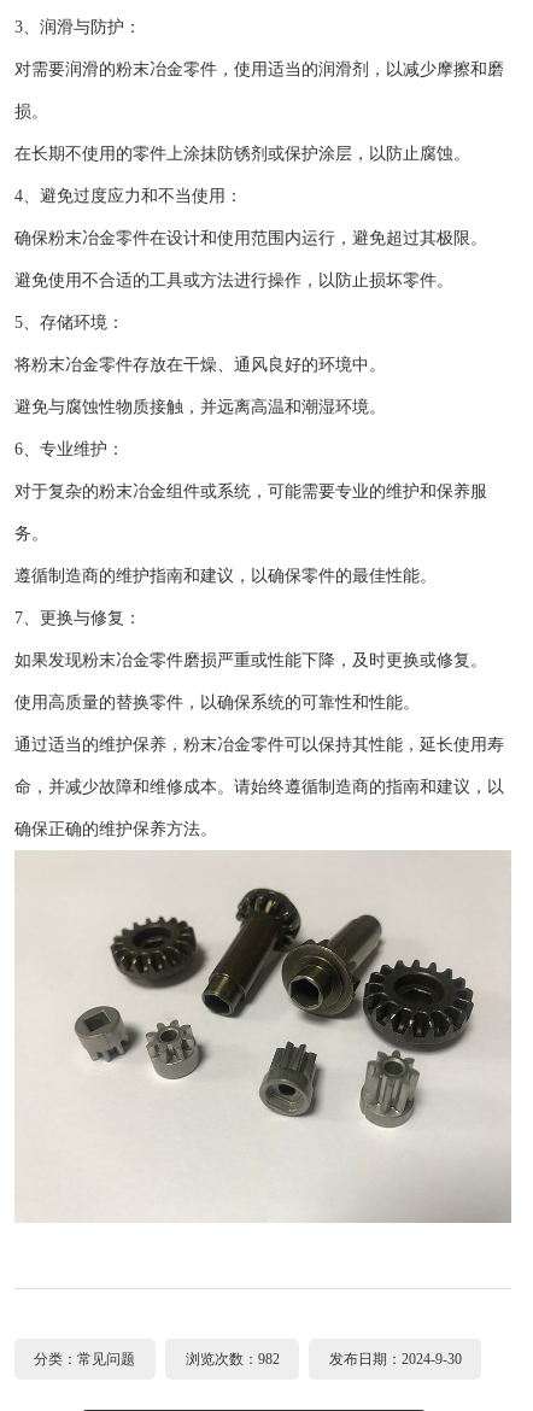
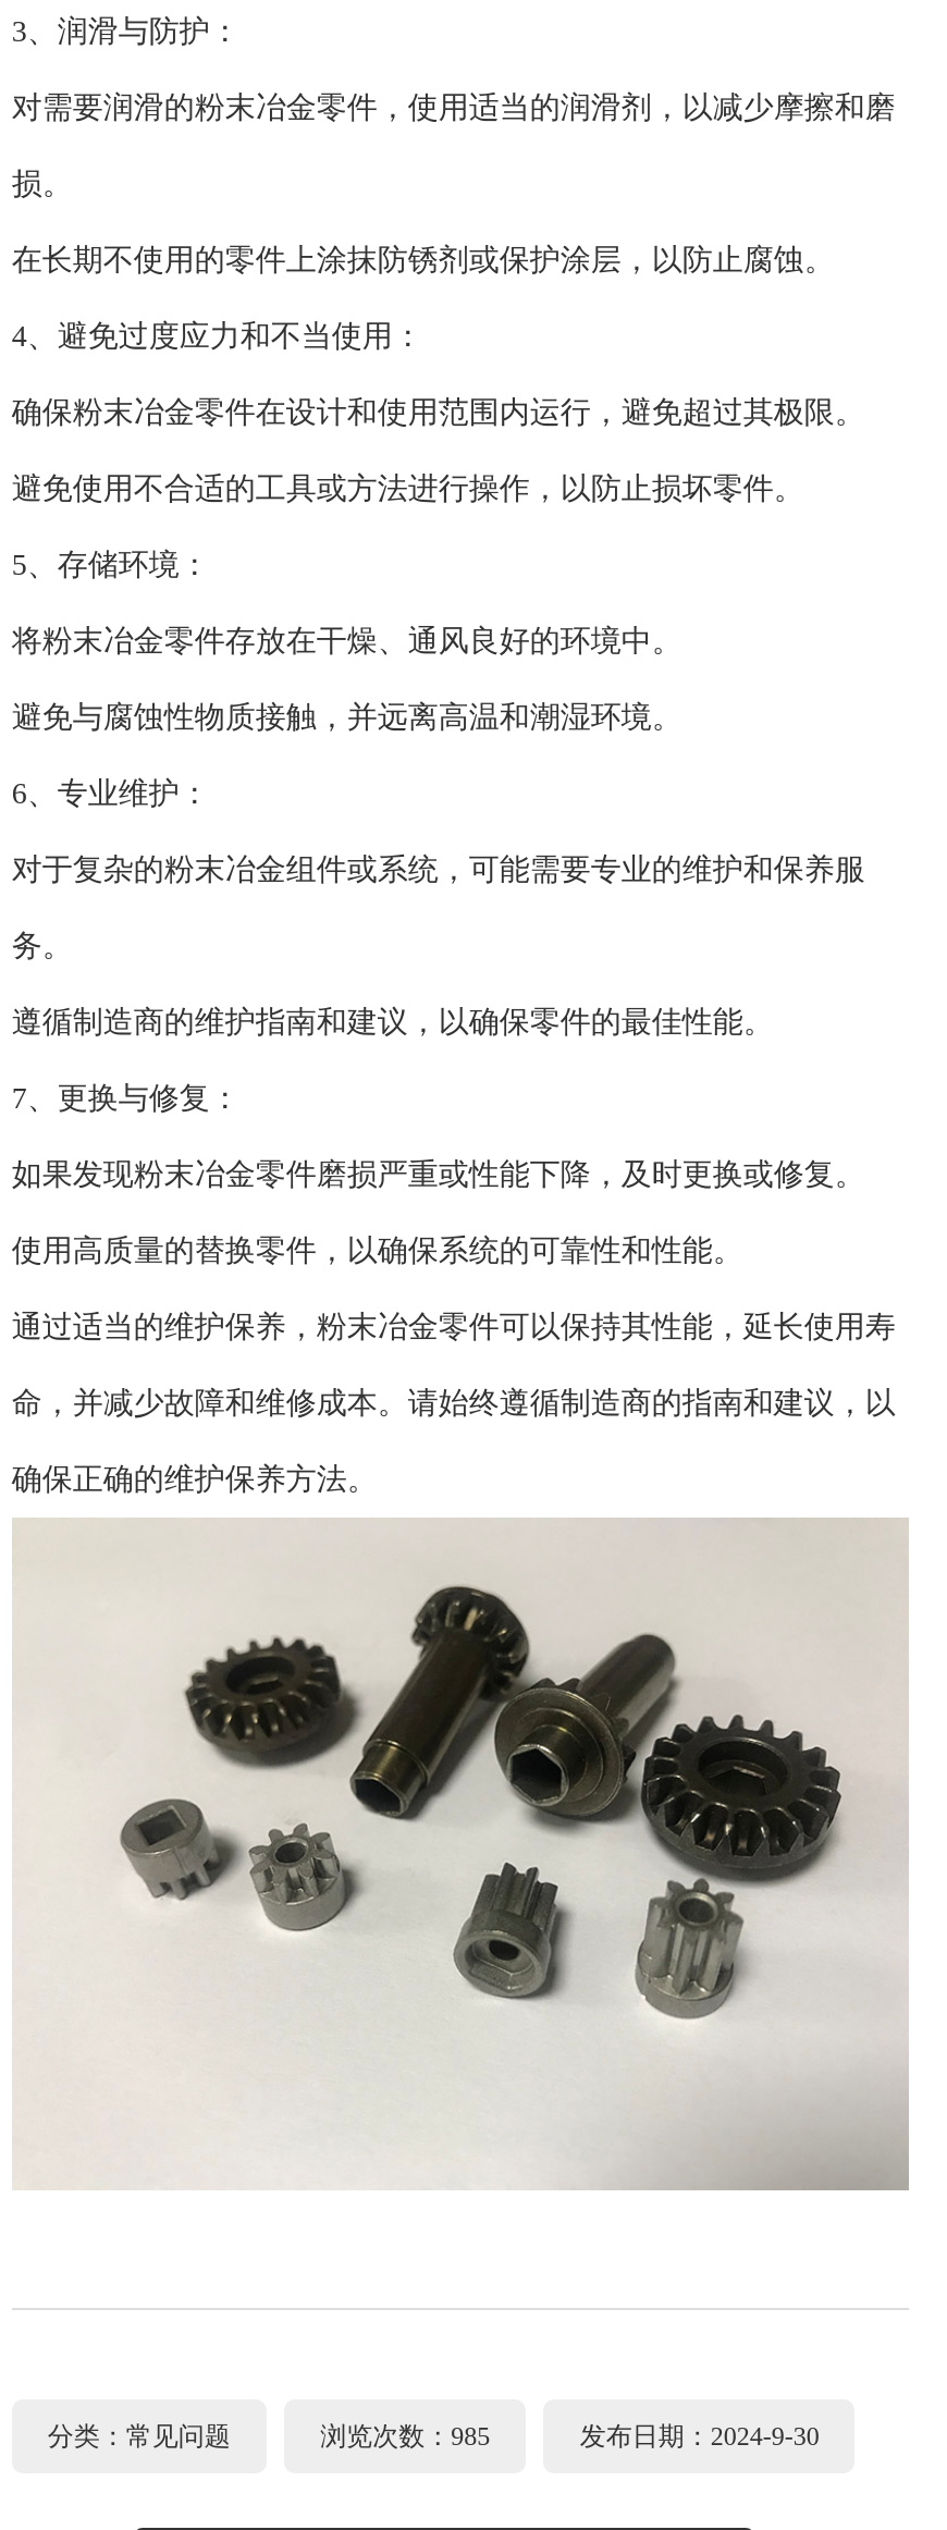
- 浏览次数：982
+ 浏览次数：985
